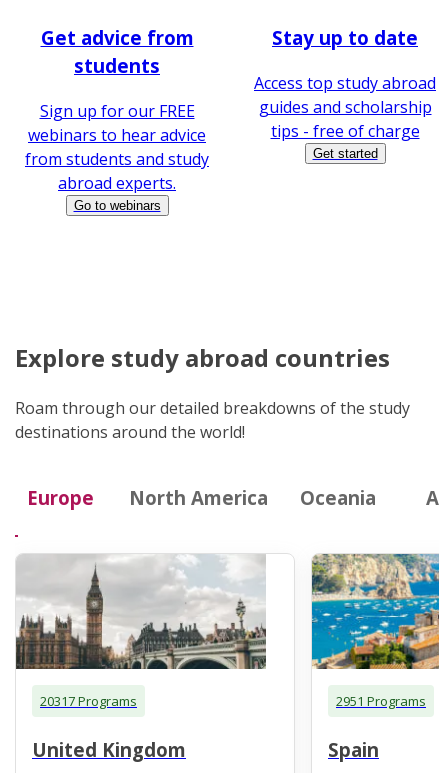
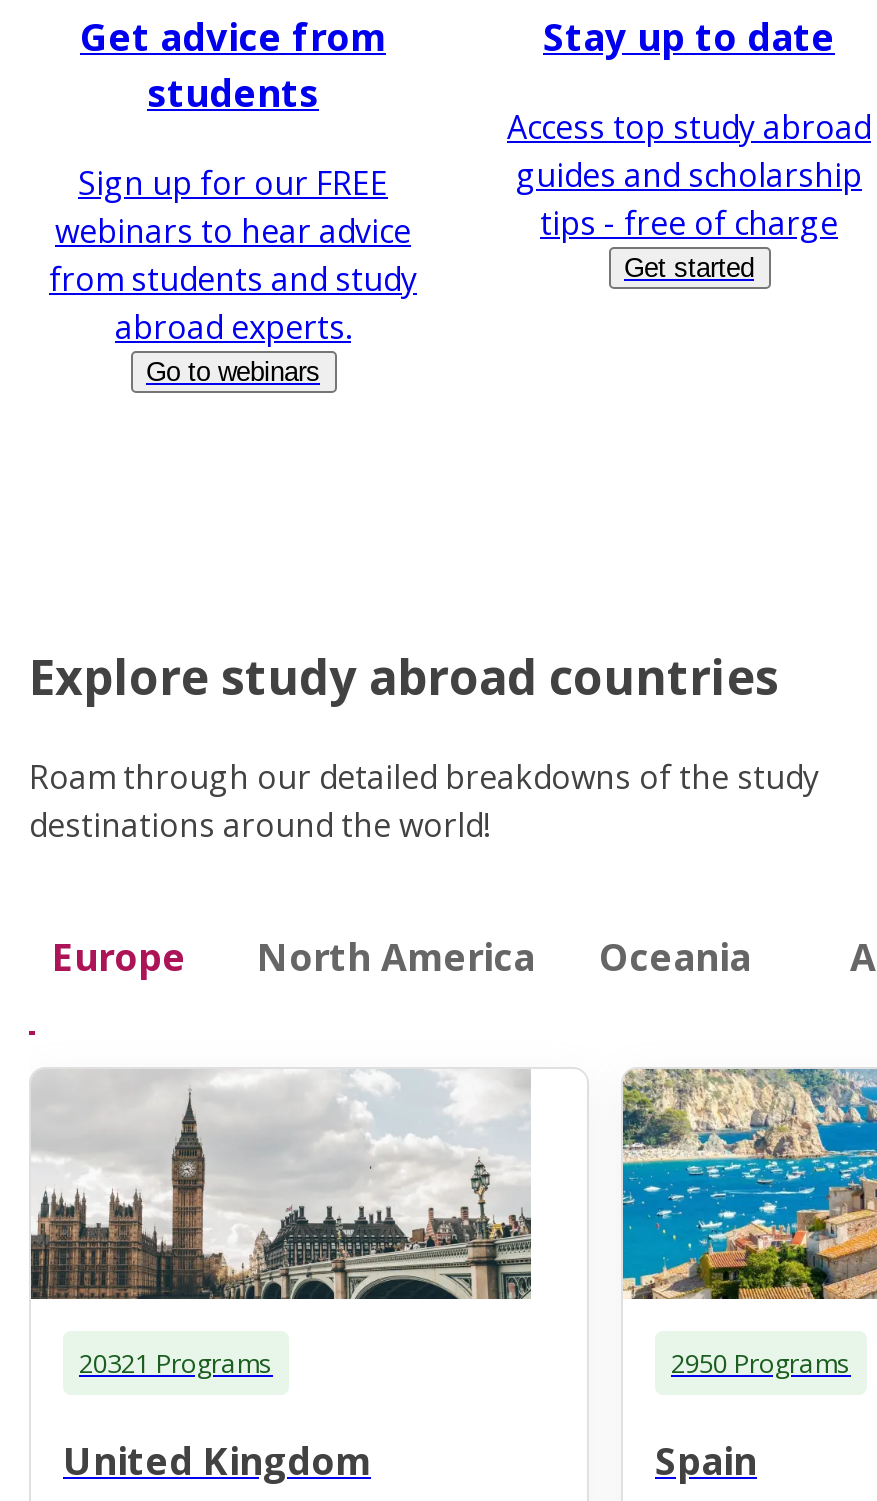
- 20317 Programs
+ 20321 Programs

- 2951 Programs
+ 2950 Programs
